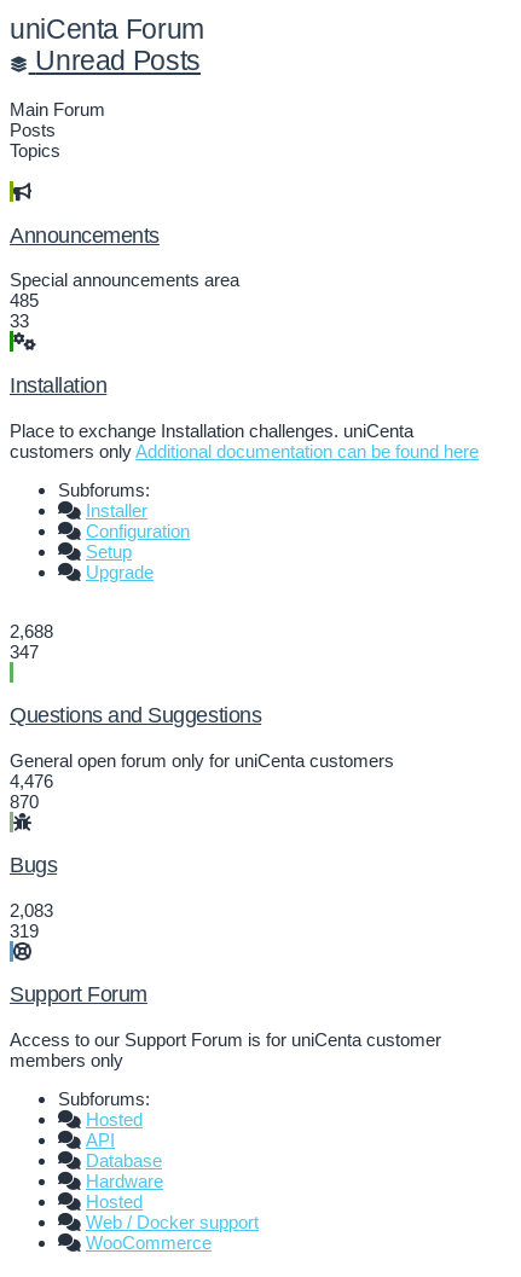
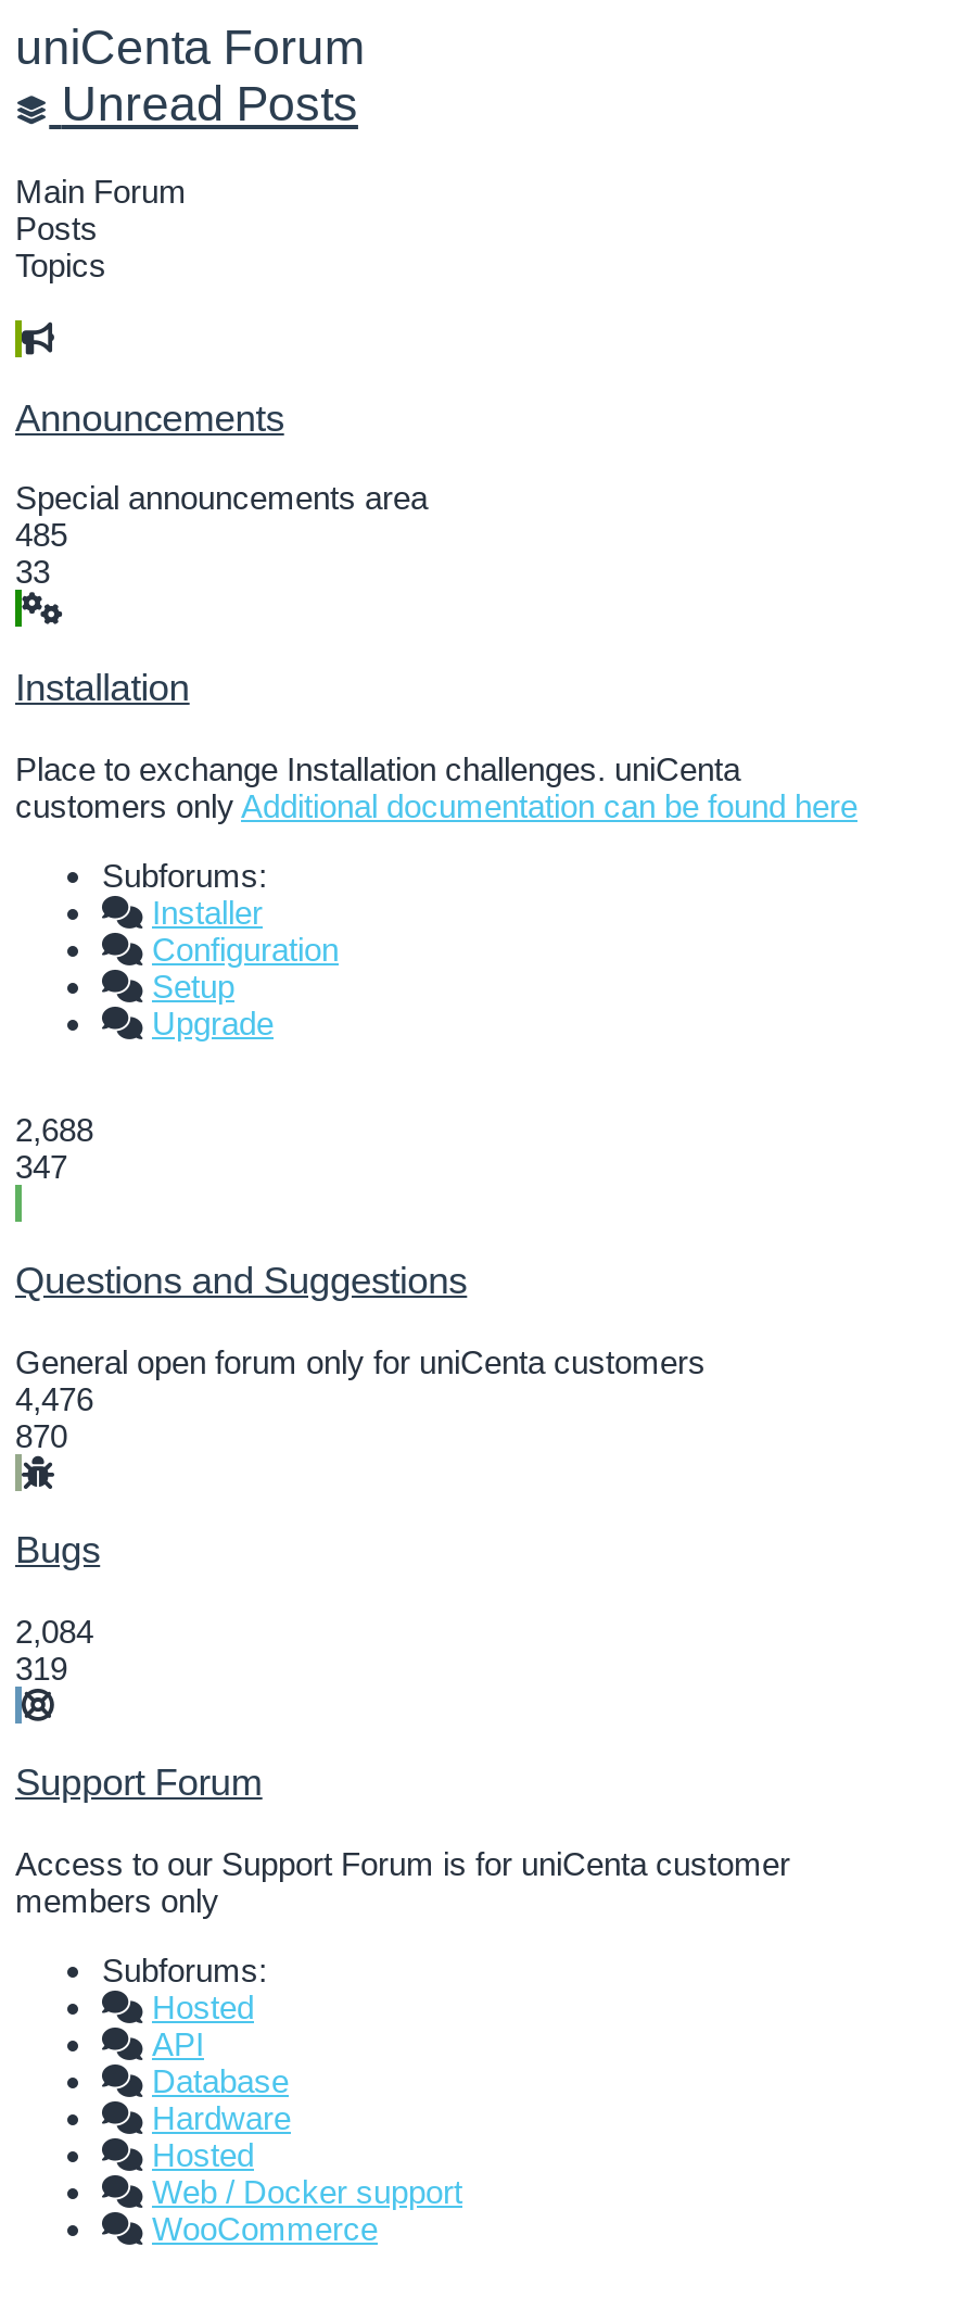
- 2,083
+ 2,084
